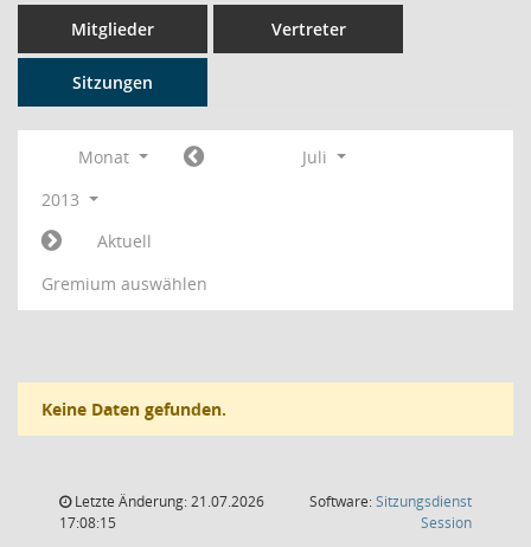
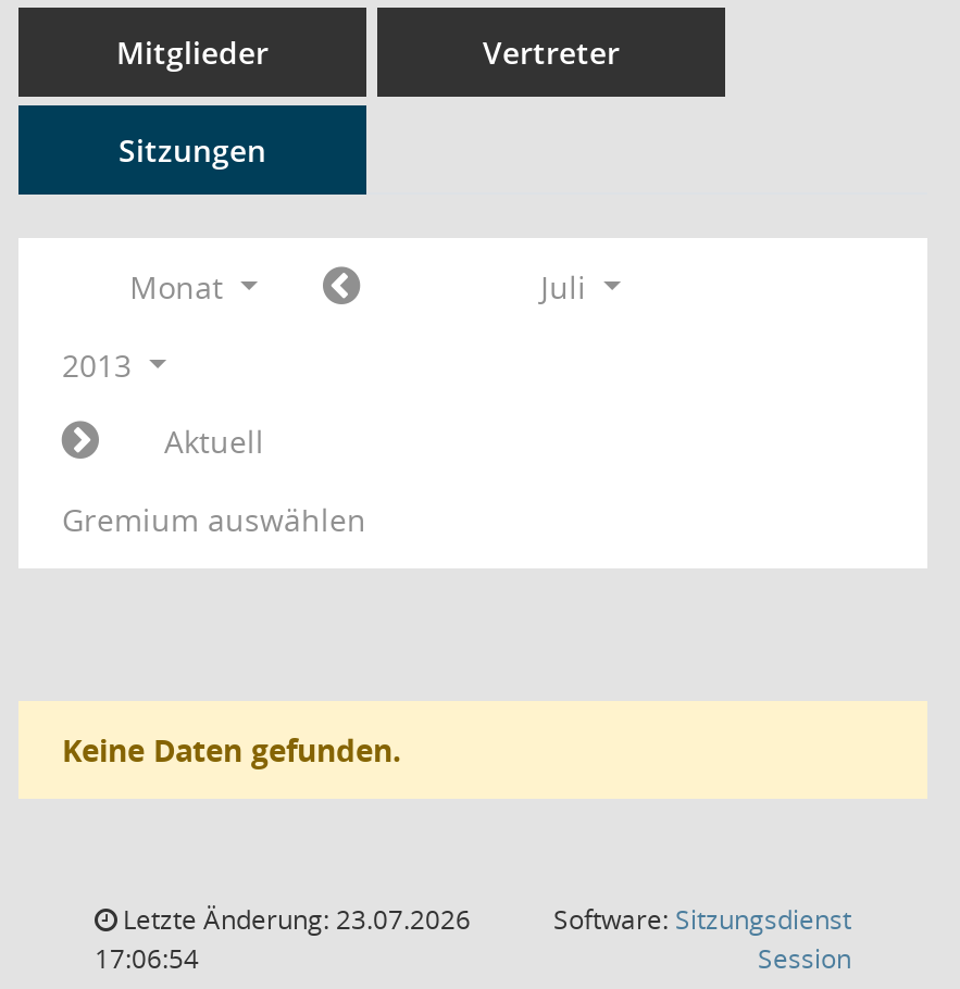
- Letzte Änderung: 21.07.2026
+ Letzte Änderung: 23.07.2026

- 17:08:15
+ 17:06:54
